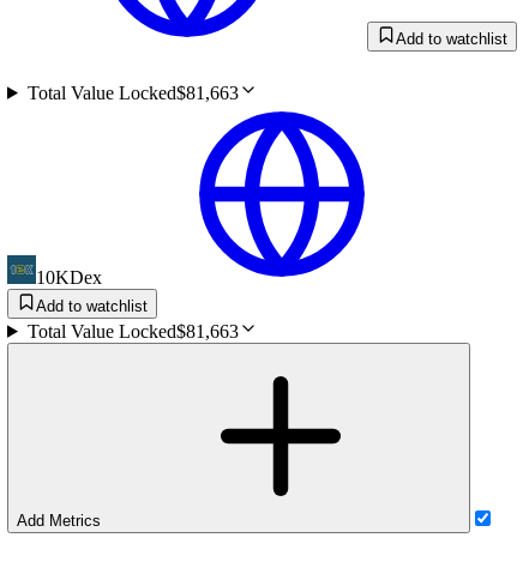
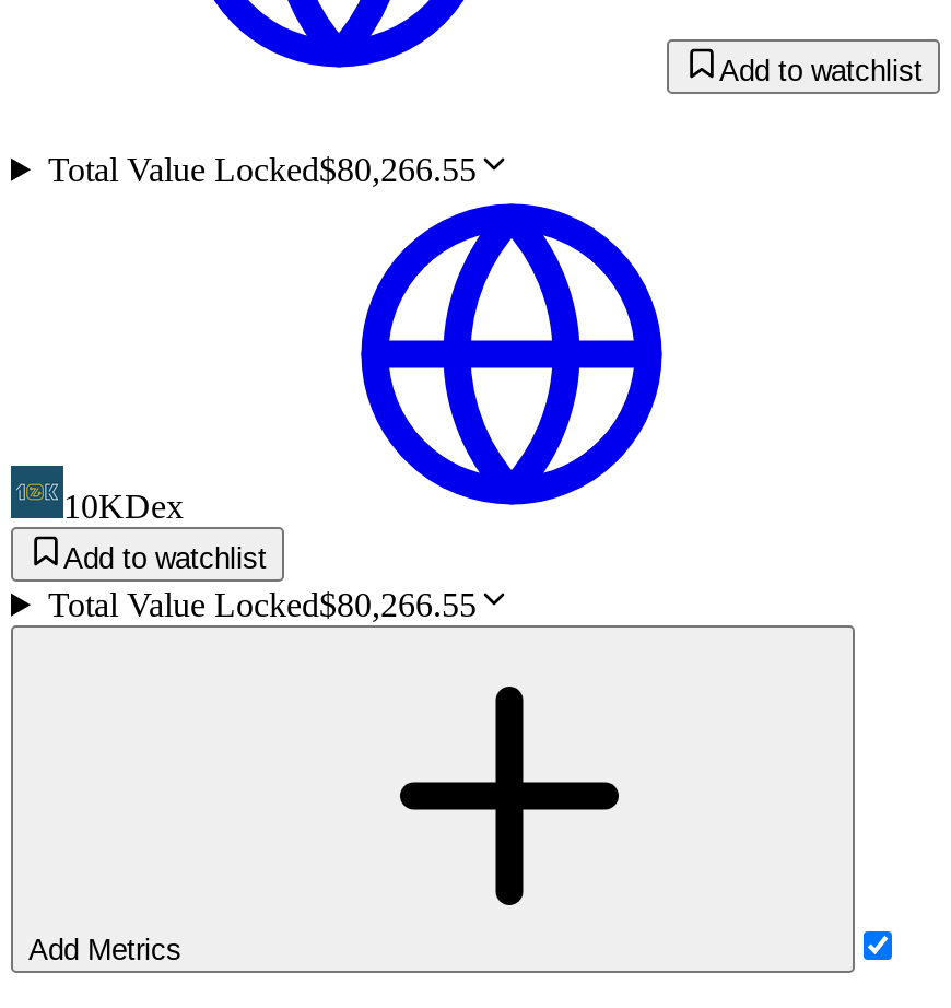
- Total Value Locked$81,663
+ Total Value Locked$80,266.55

- Total Value Locked$81,663
+ Total Value Locked$80,266.55
